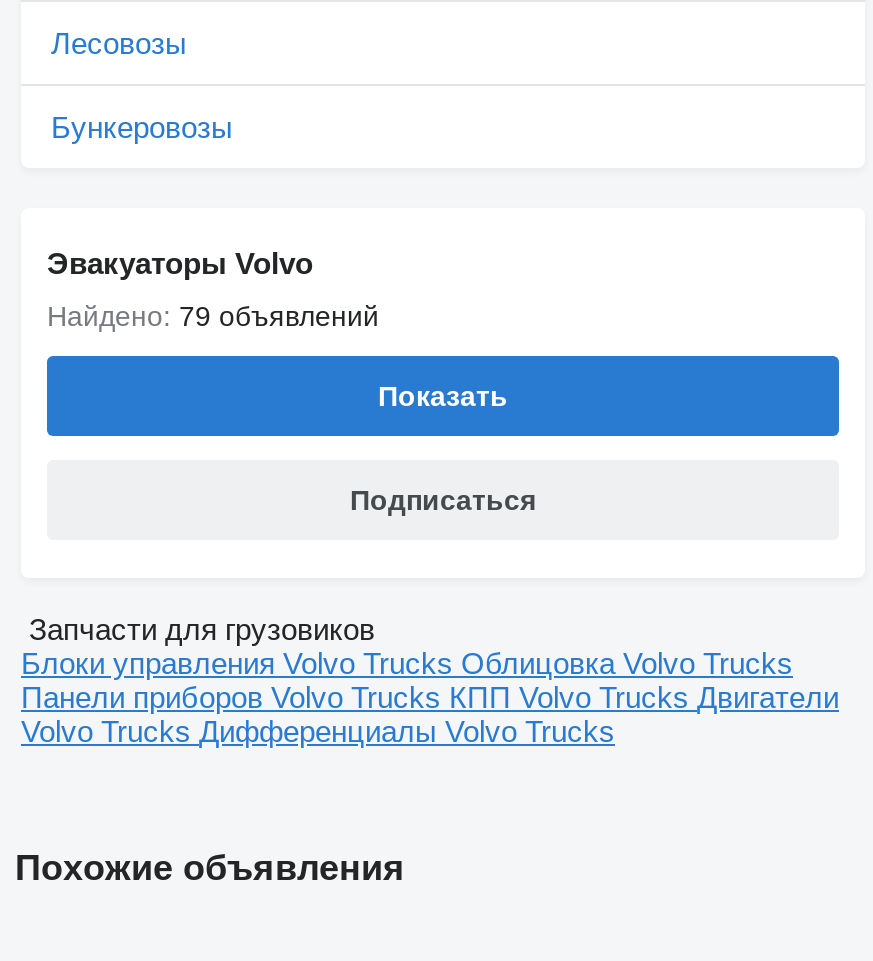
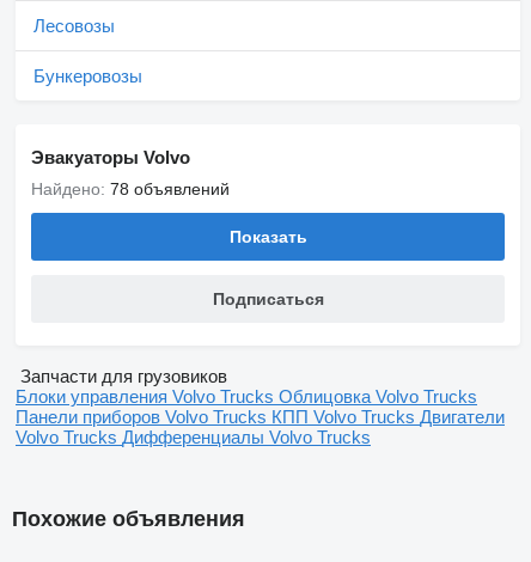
- Найдено: 79 объявлений
+ Найдено: 78 объявлений
